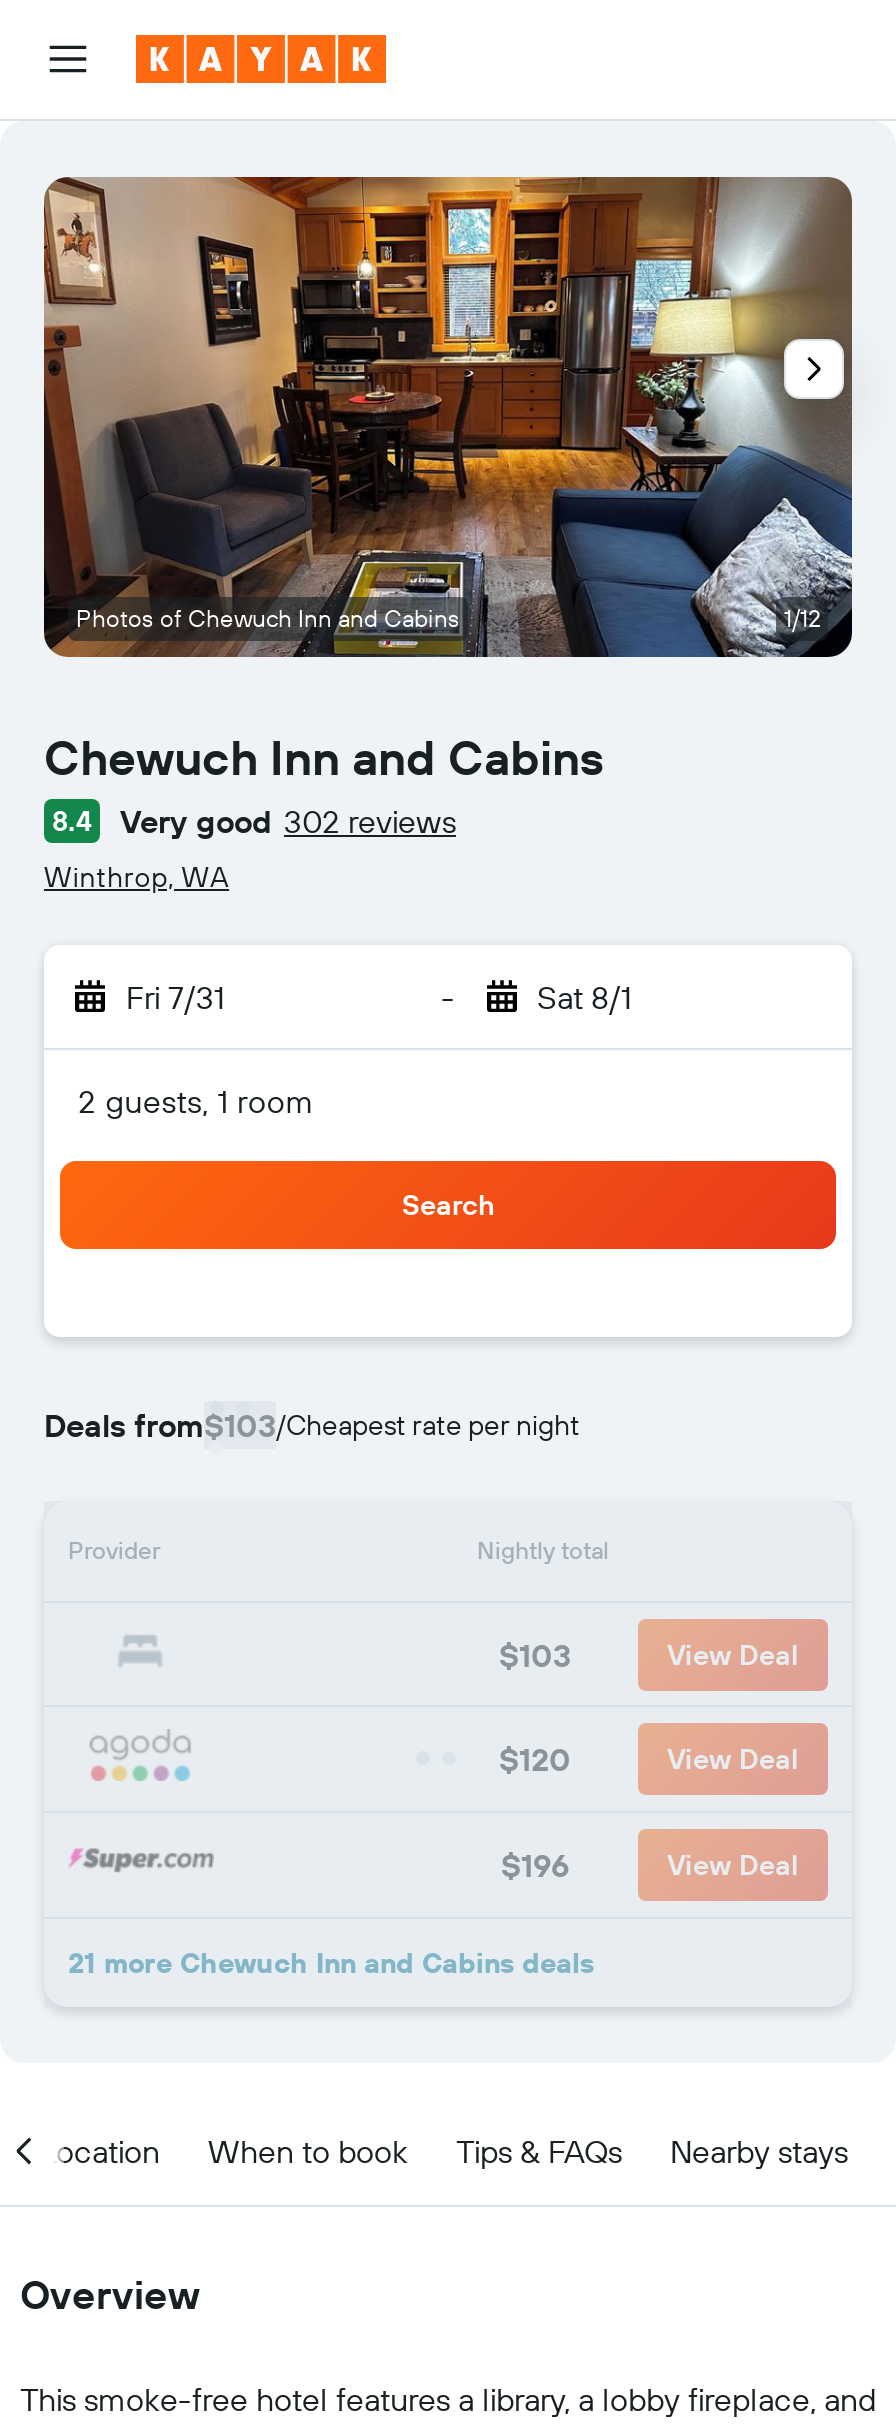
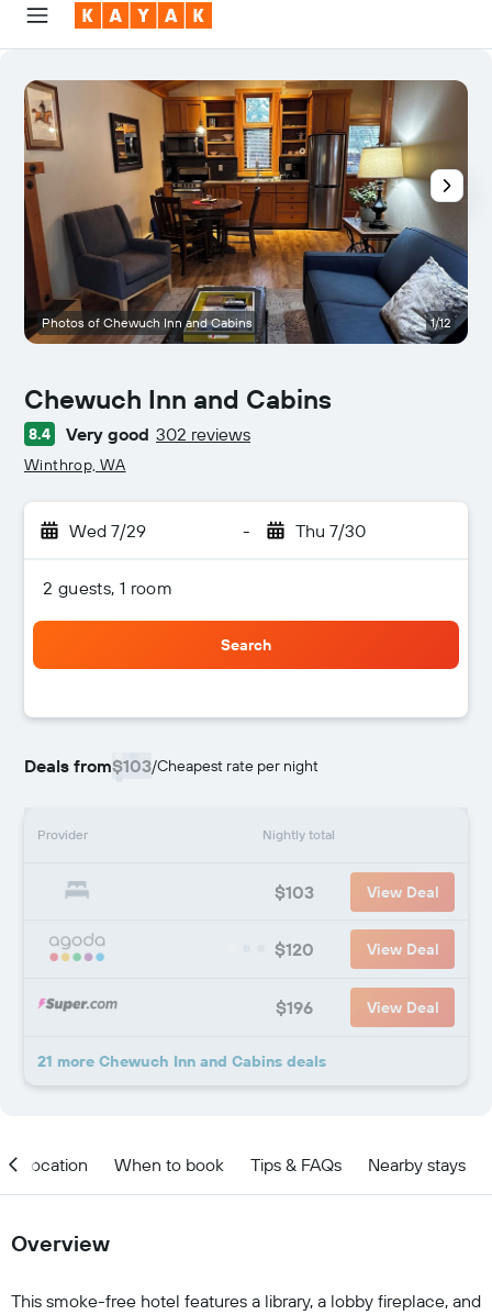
- Fri 7/31
+ Wed 7/29

- Sat 8/1
+ Thu 7/30
